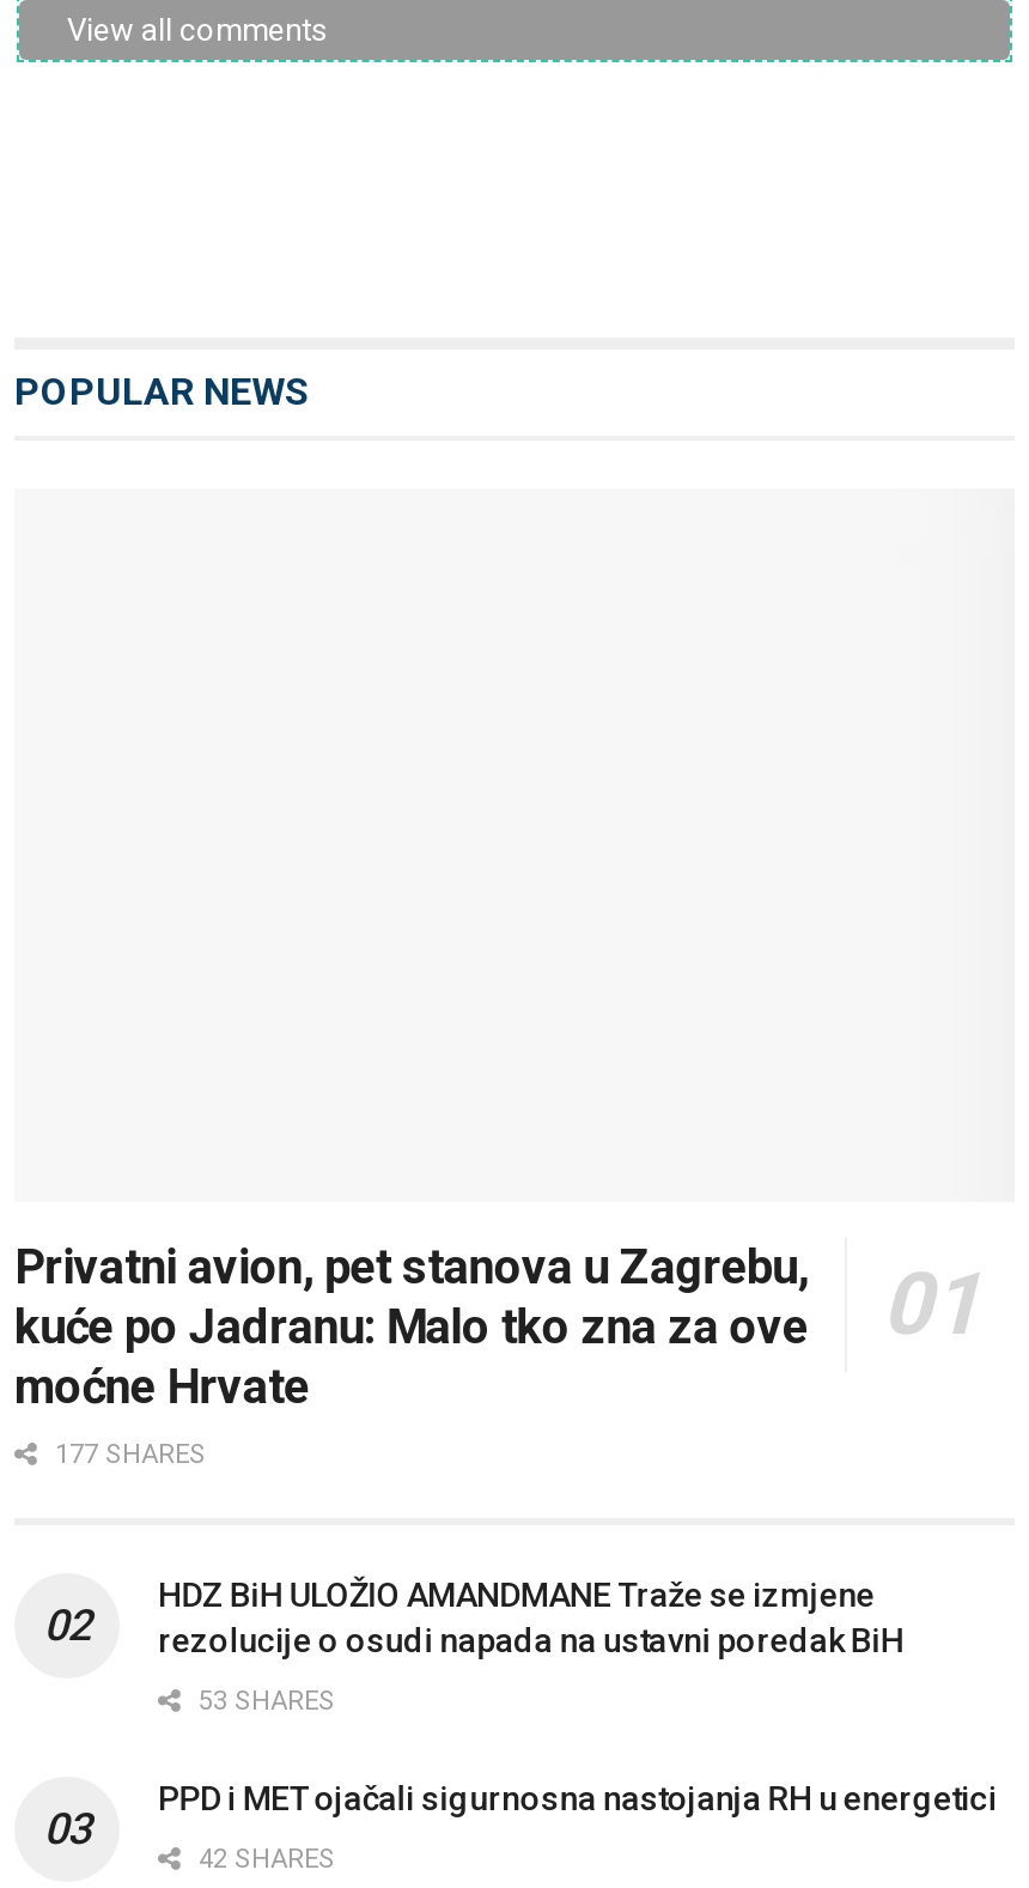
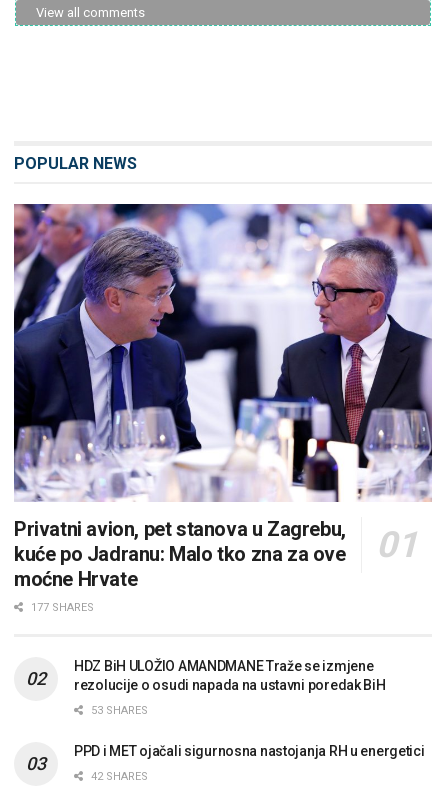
+ [image]
